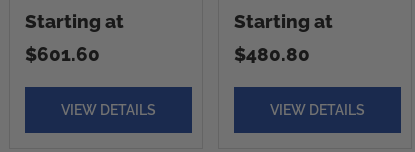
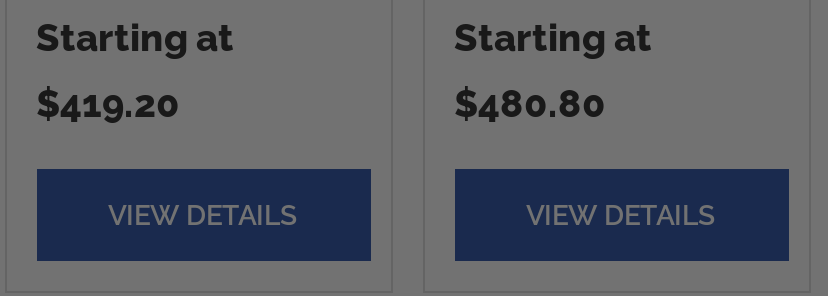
- $601.60
+ $419.20
